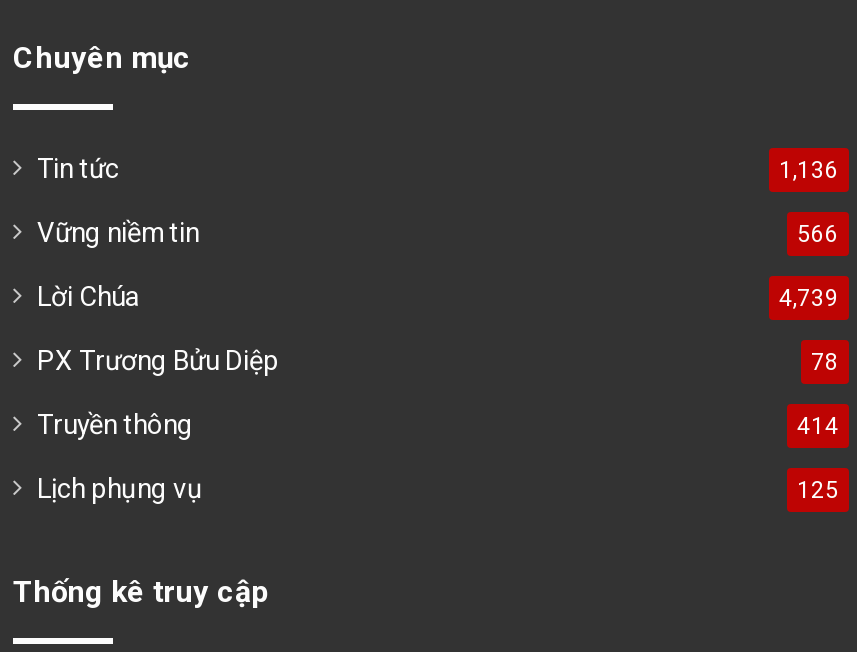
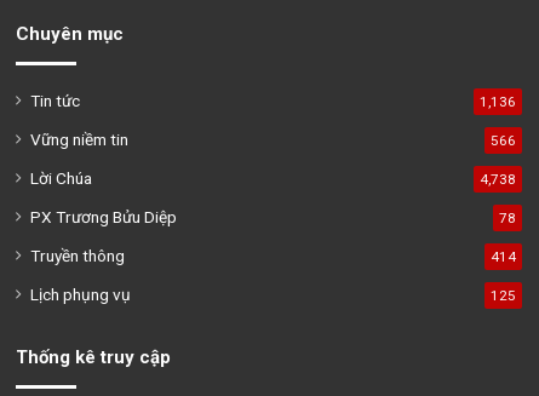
- 4,739
+ 4,738
